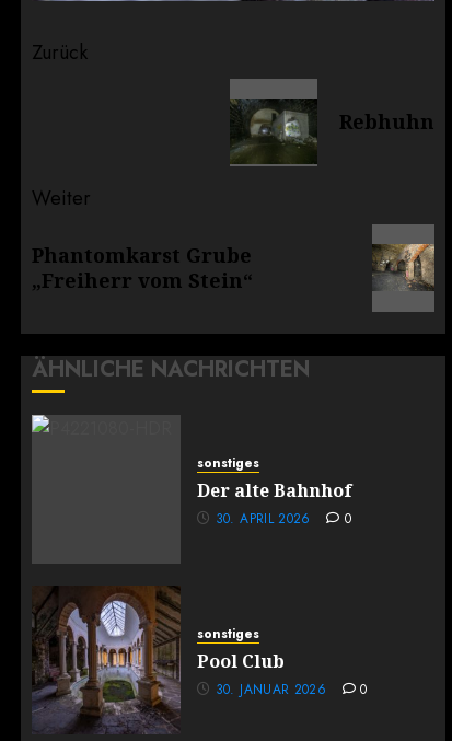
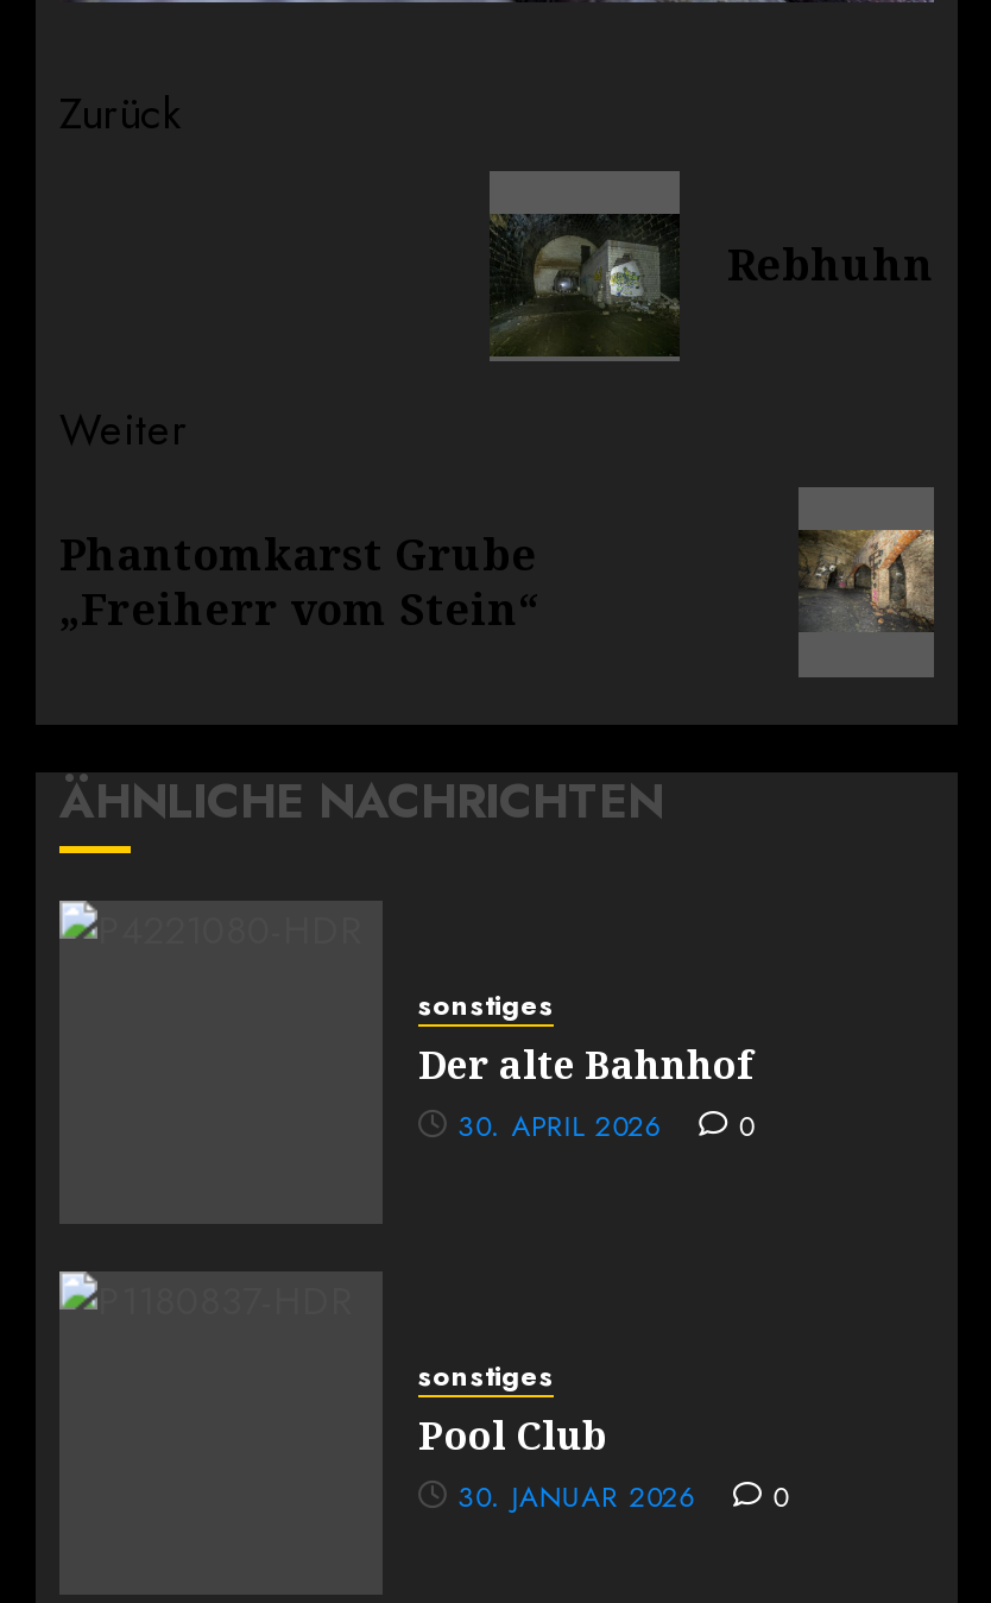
- [image]
